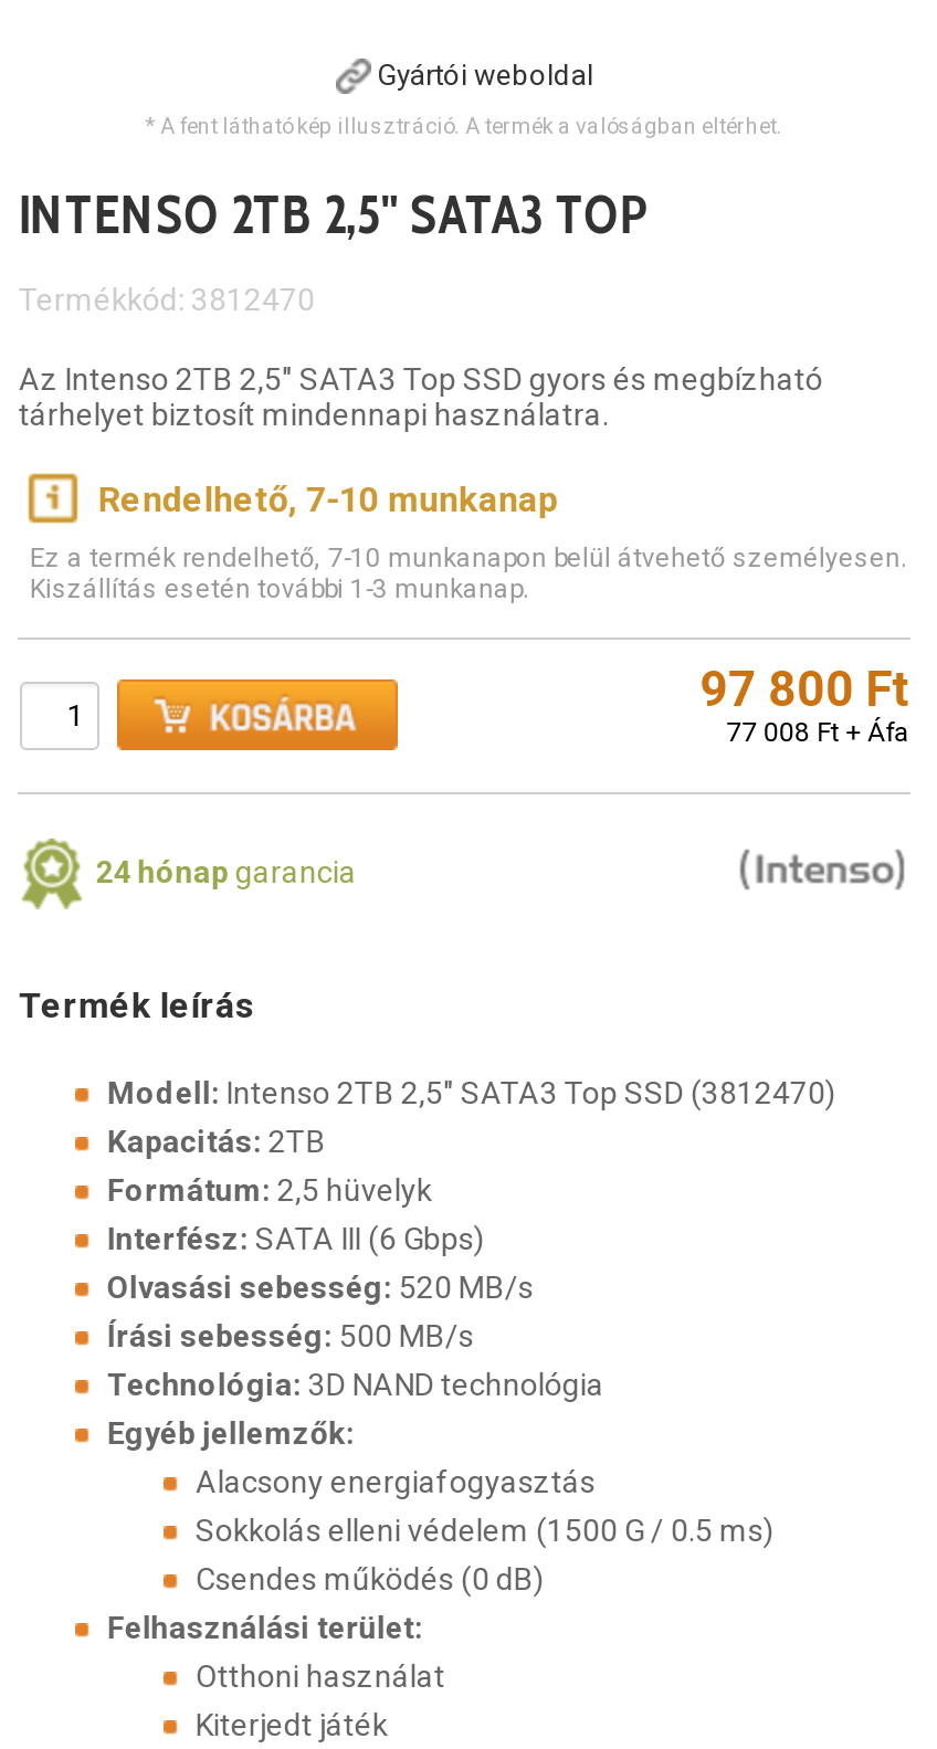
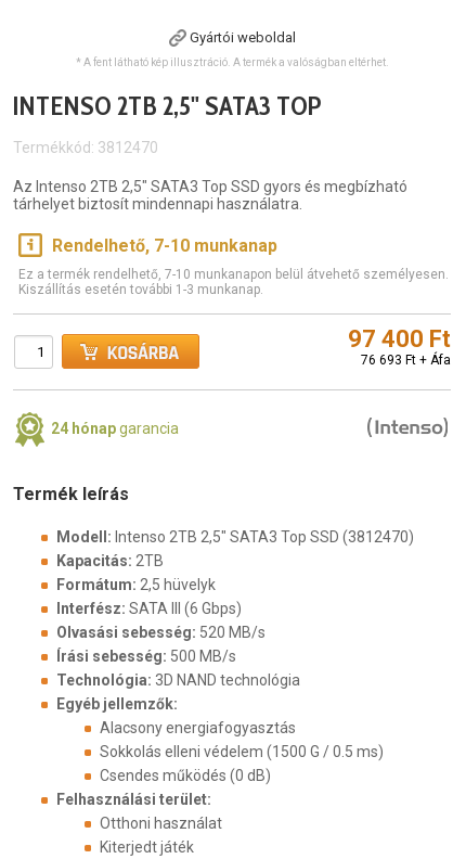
- 97 800 Ft
+ 97 400 Ft

- 77 008 Ft + Áfa
+ 76 693 Ft + Áfa
